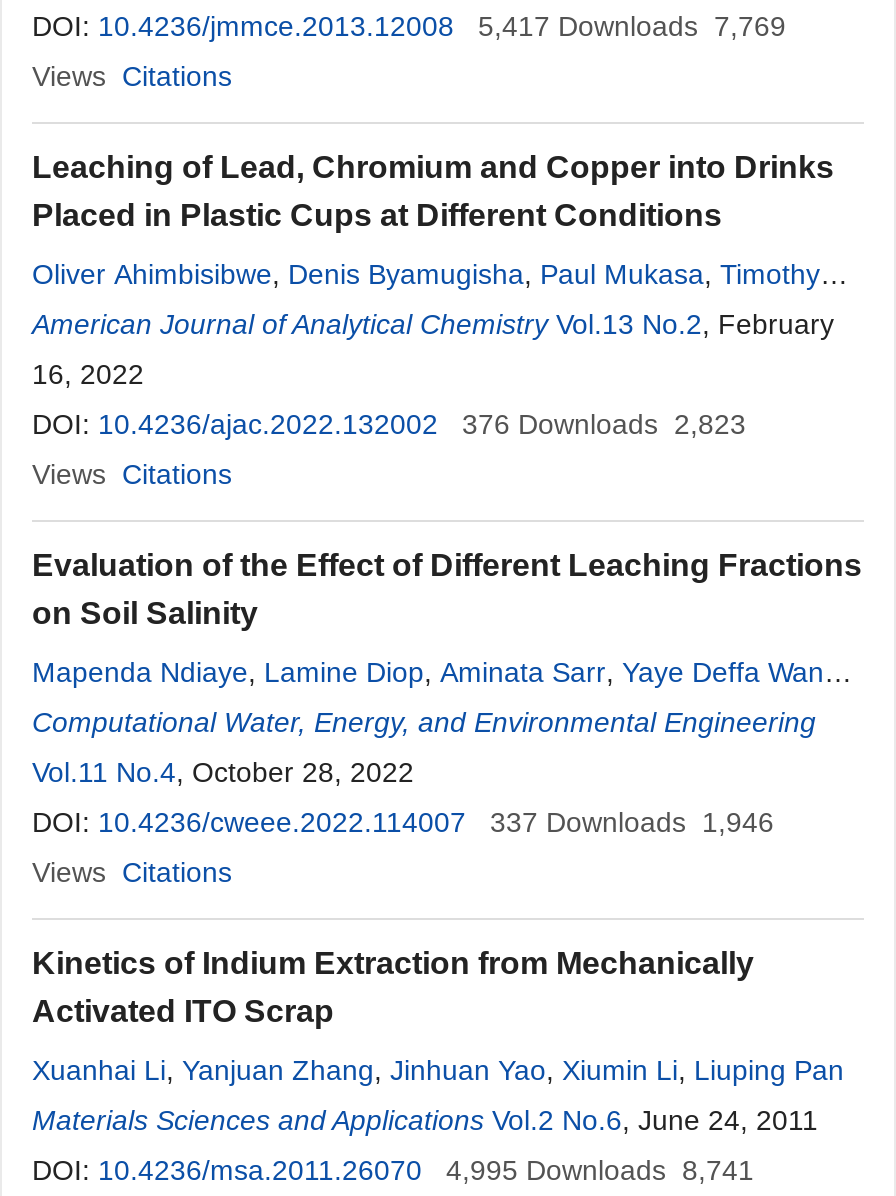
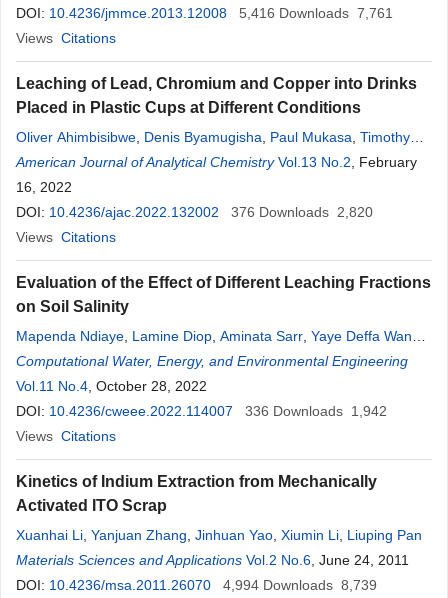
- DOI: 10.4236/jmmce.2013.12008 5,417 Downloads 7,769
+ DOI: 10.4236/jmmce.2013.12008 5,416 Downloads 7,761

- DOI: 10.4236/ajac.2022.132002 376 Downloads 2,823
+ DOI: 10.4236/ajac.2022.132002 376 Downloads 2,820

- DOI: 10.4236/cweee.2022.114007 337 Downloads 1,946
+ DOI: 10.4236/cweee.2022.114007 336 Downloads 1,942

- DOI: 10.4236/msa.2011.26070 4,995 Downloads 8,741
+ DOI: 10.4236/msa.2011.26070 4,994 Downloads 8,739
